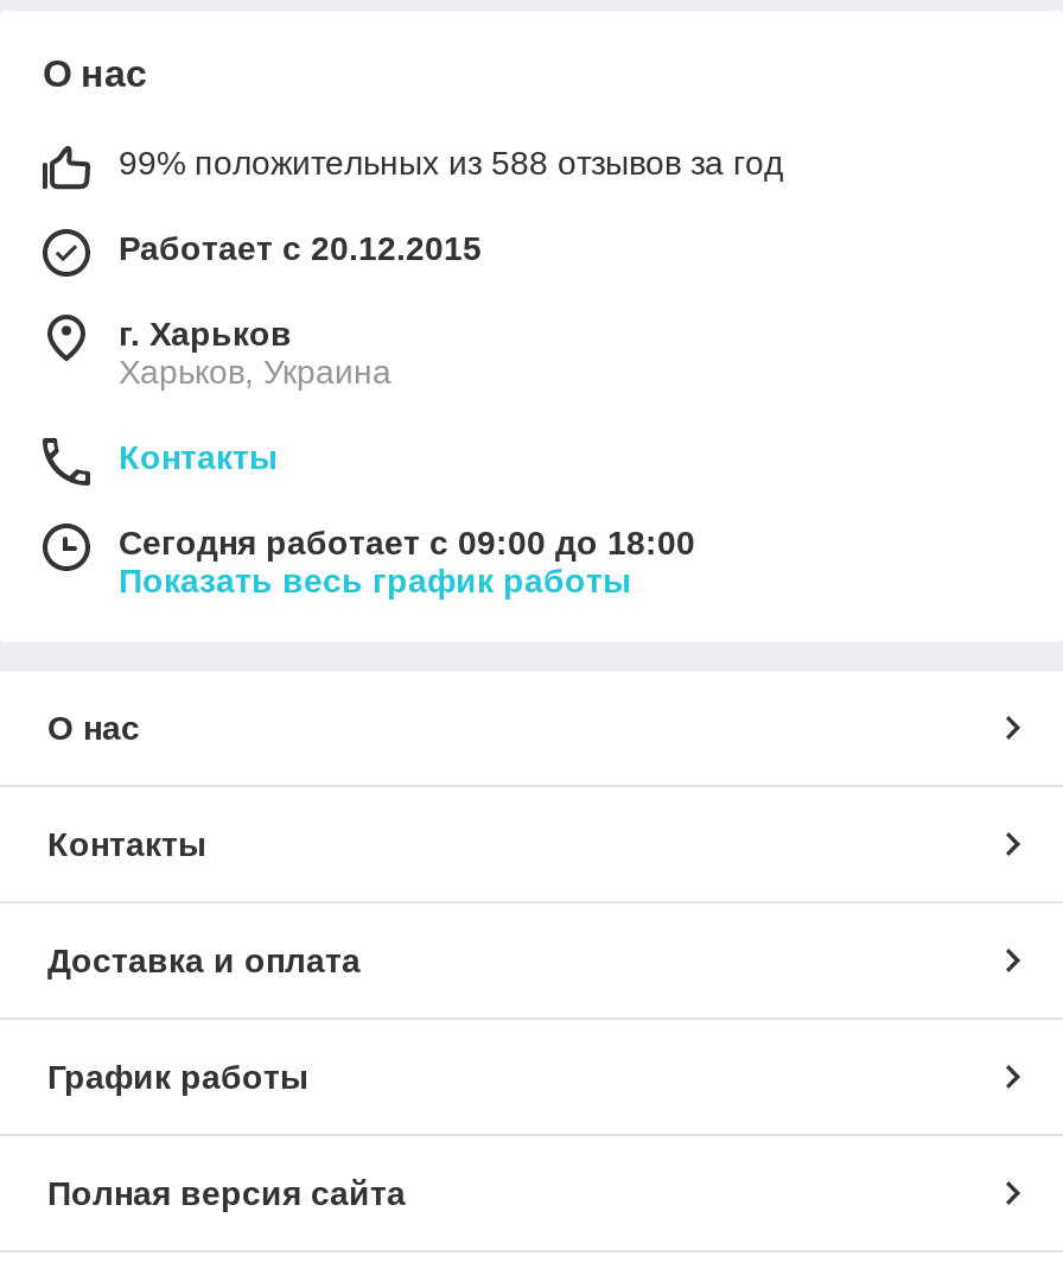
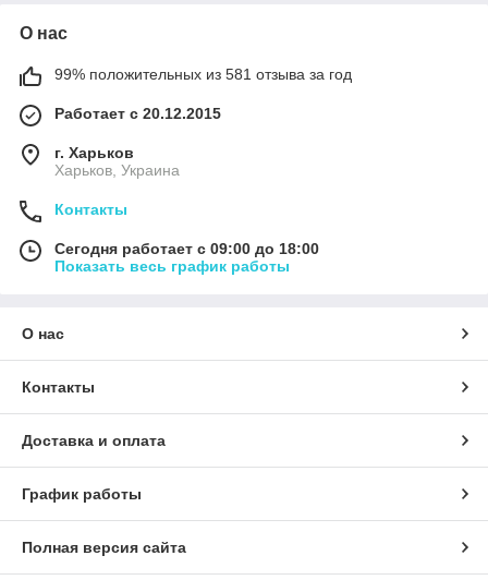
- 99% положительных из 588 отзывов за год
+ 99% положительных из 581 отзыва за год
